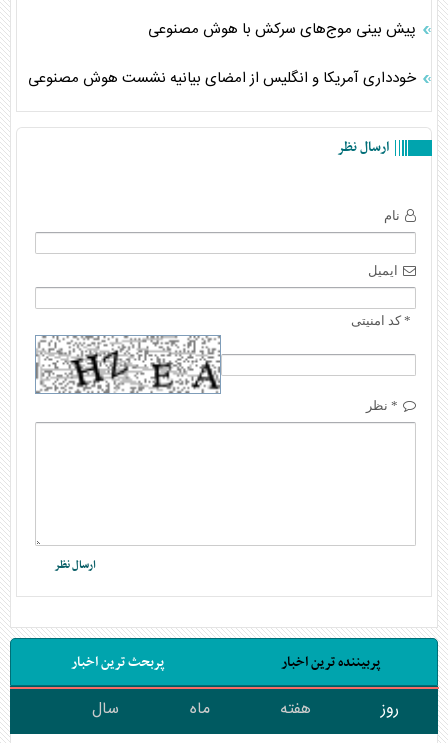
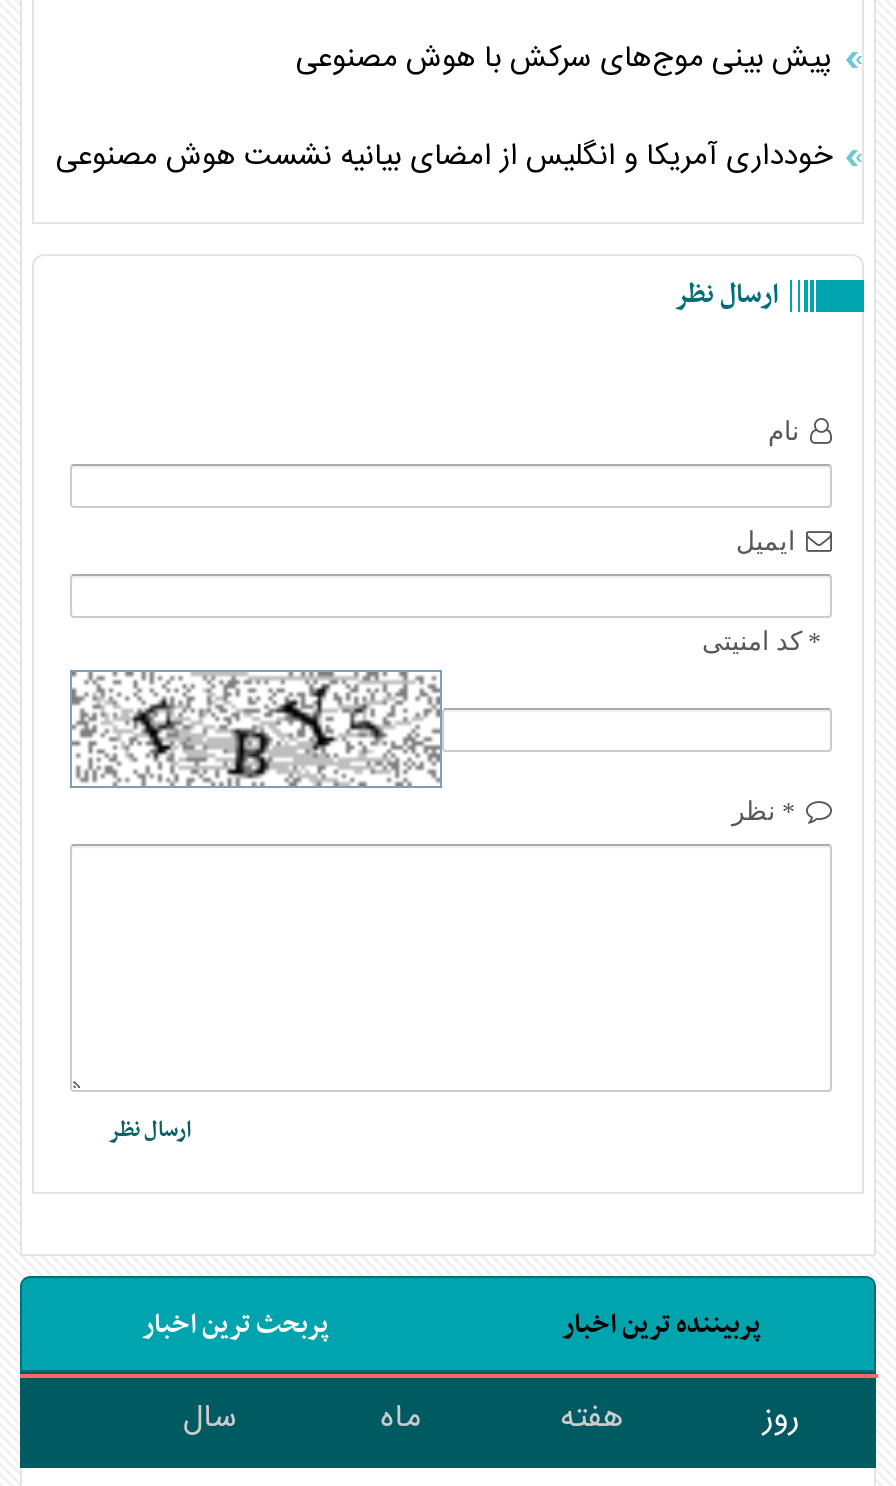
- [image]
+ [image]
